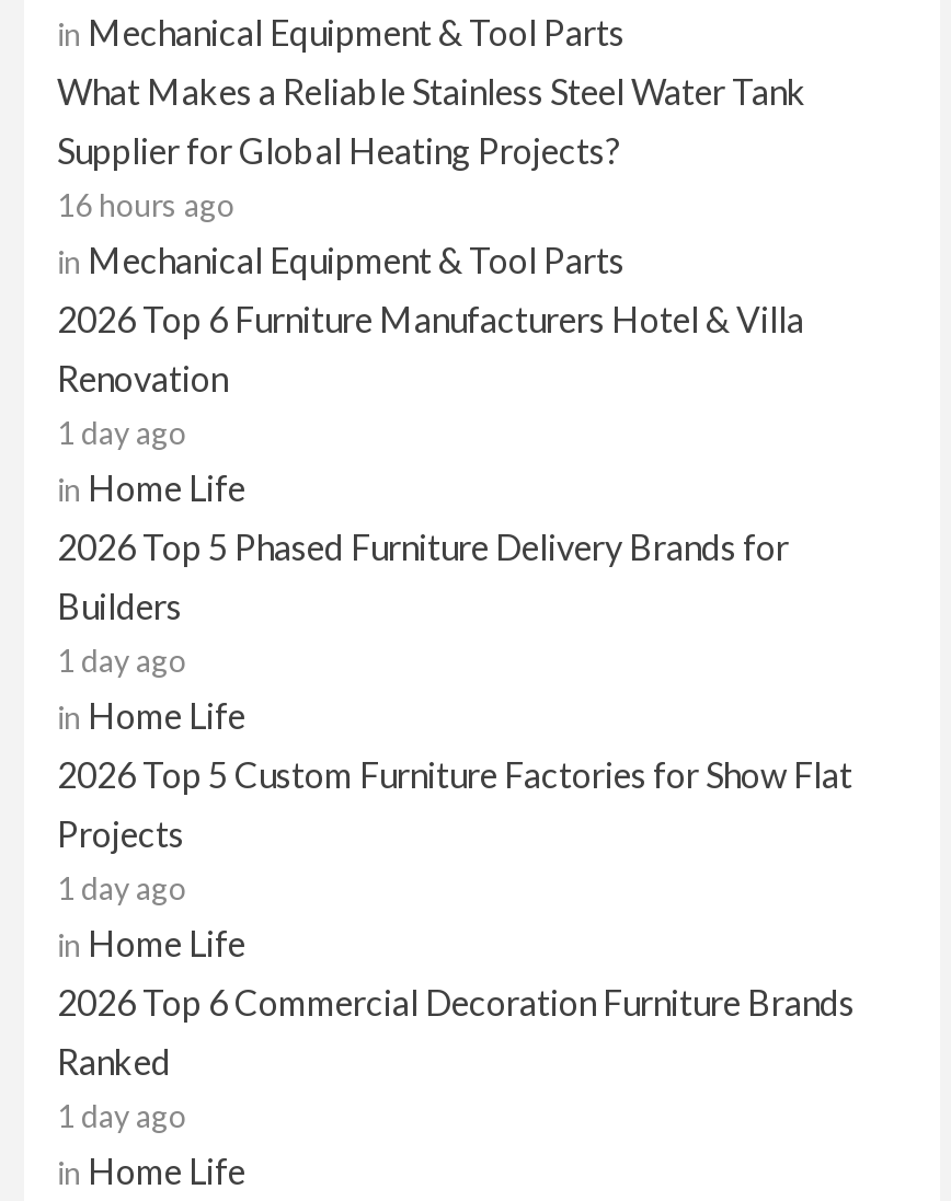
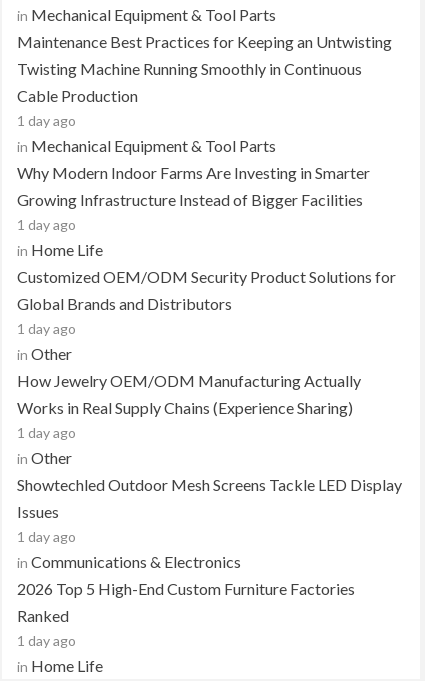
- What Makes a Reliable Stainless Steel Water Tank
- Supplier for Global Heating Projects?
- 16 hours ago
+ Maintenance Best Practices for Keeping an Untwisting
+ Twisting Machine Running Smoothly in Continuous
+ Cable Production
+ 1 day ago

- 2026 Top 6 Furniture Manufacturers Hotel & Villa
- Renovation
+ Why Modern Indoor Farms Are Investing in Smarter
+ Growing Infrastructure Instead of Bigger Facilities

- 2026 Top 5 Phased Furniture Delivery Brands for
- Builders
+ Customized OEM/ODM Security Product Solutions for
+ Global Brands and Distributors

- in Home Life
- 2026 Top 5 Custom Furniture Factories for Show Flat
- Projects
+ in Other
+ How Jewelry OEM/ODM Manufacturing Actually
+ Works in Real Supply Chains (Experience Sharing)

- in Home Life
- 2026 Top 6 Commercial Decoration Furniture Brands
+ in Other
+ Showtechled Outdoor Mesh Screens Tackle LED Display
+ Issues
+ 1 day ago
+ in Communications & Electronics
+ 2026 Top 5 High-End Custom Furniture Factories
